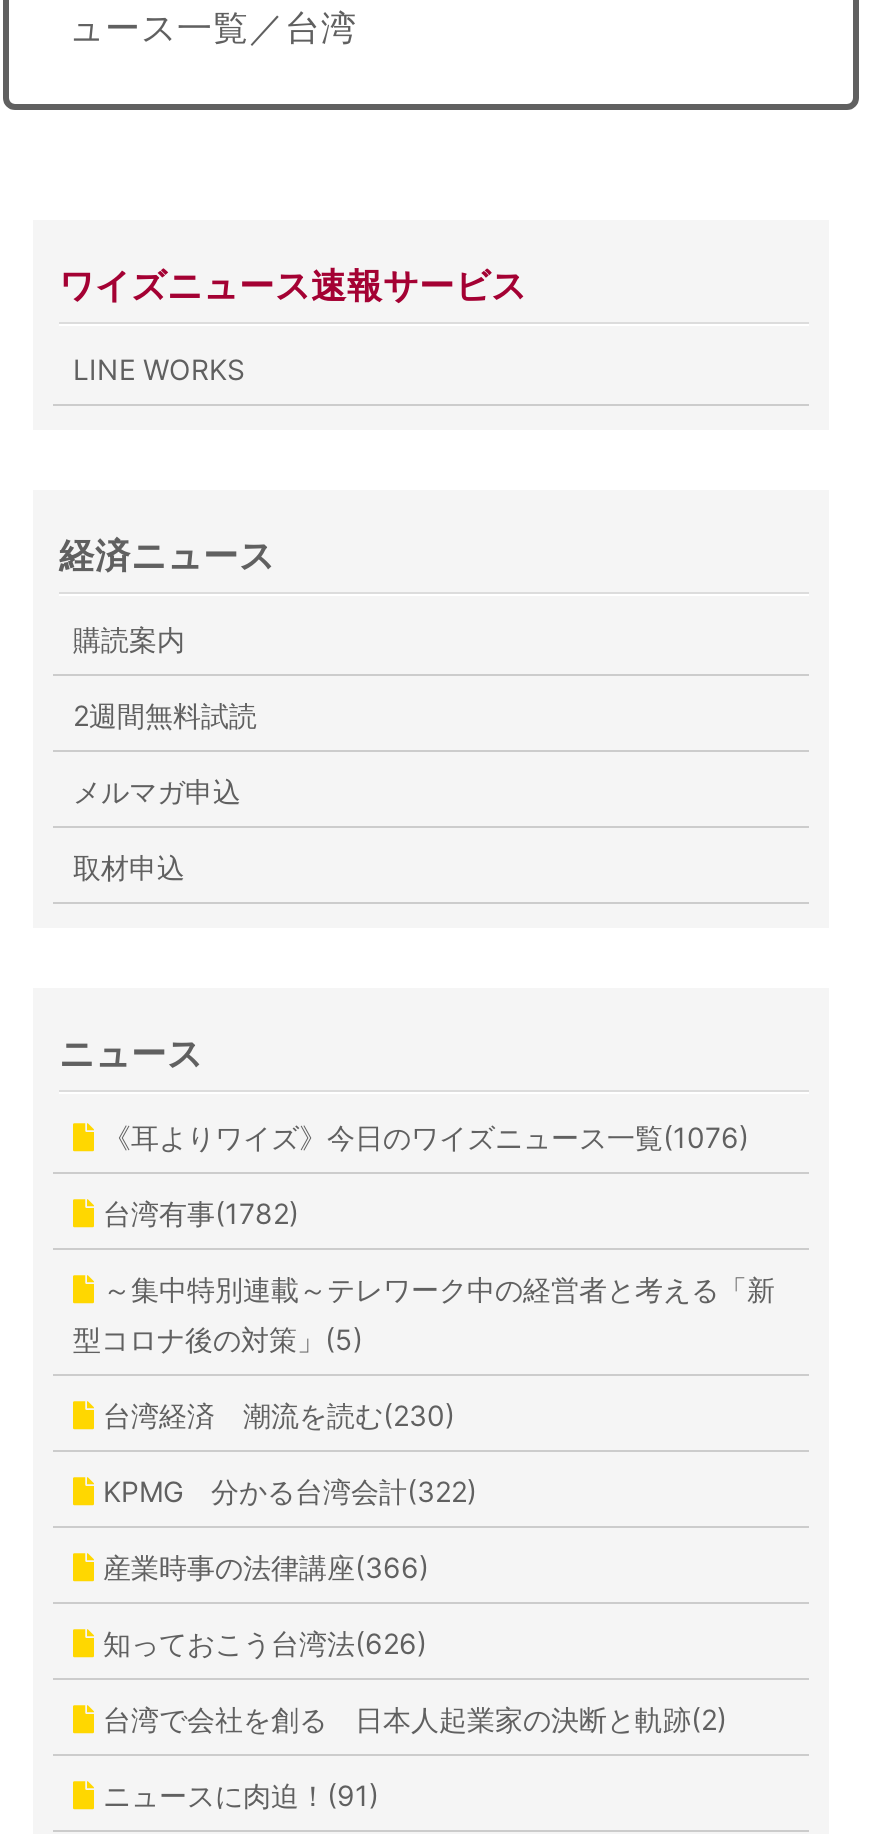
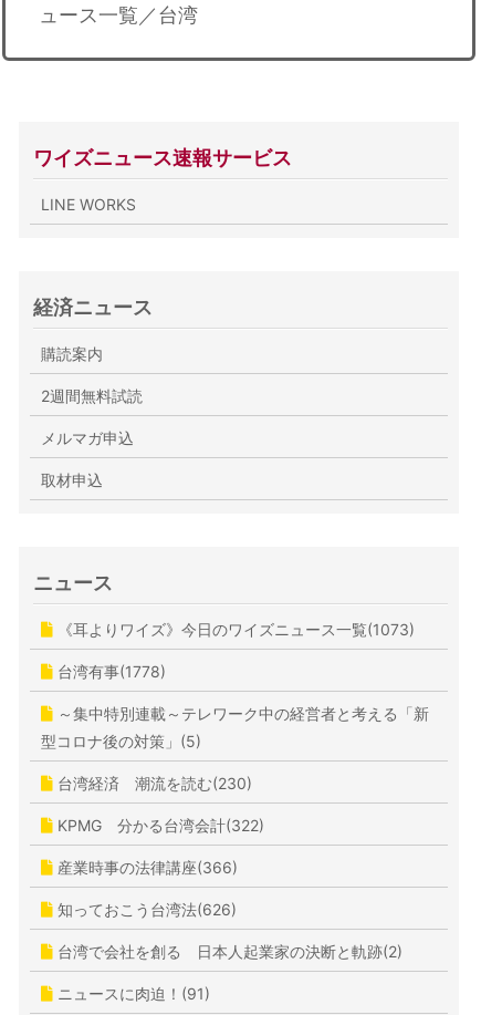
- 《耳よりワイズ》今日のワイズニュース一覧(1076)
+ 《耳よりワイズ》今日のワイズニュース一覧(1073)

- 台湾有事(1782)
+ 台湾有事(1778)
